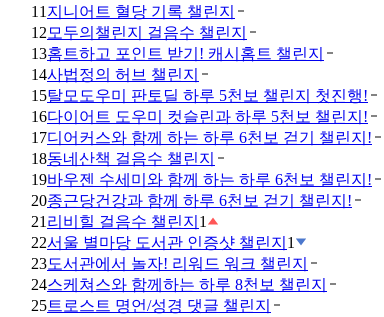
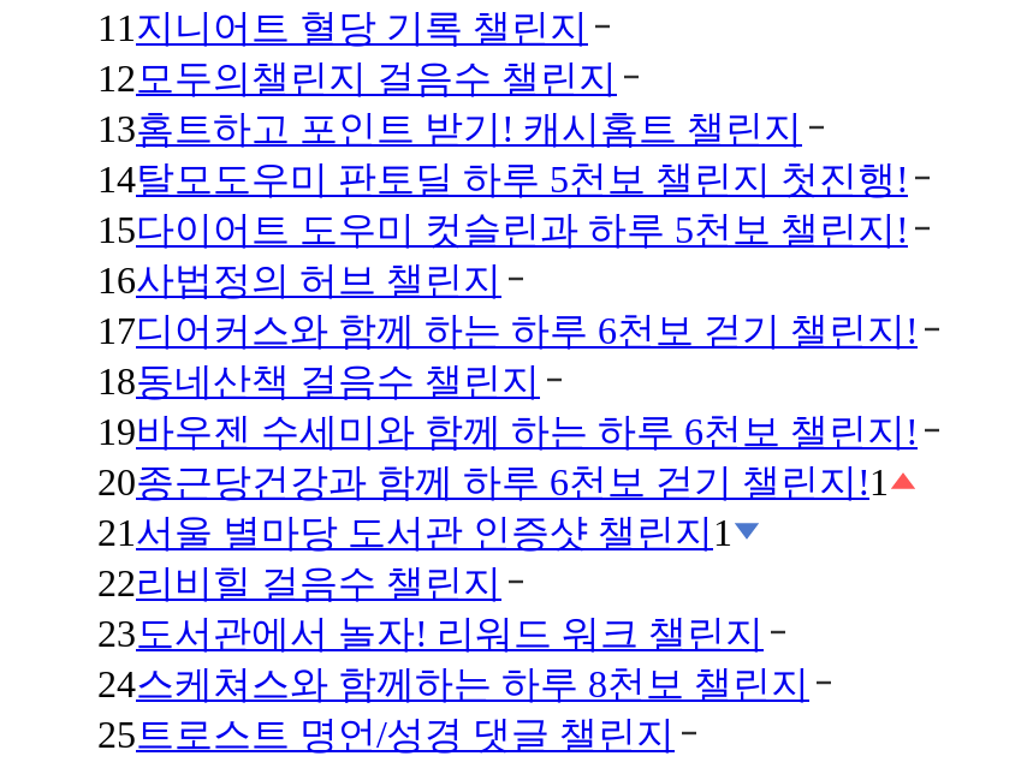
- 14사법정의 허브 챌린지
- 15탈모도우미 판토딜 하루 5천보 챌린지 첫진행!
- 16다이어트 도우미 컷슬린과 하루 5천보 챌린지!
+ 14탈모도우미 판토딜 하루 5천보 챌린지 첫진행!
+ 15다이어트 도우미 컷슬린과 하루 5천보 챌린지!
+ 16사법정의 허브 챌린지

- 20종근당건강과 함께 하루 6천보 걷기 챌린지!
- 21리비힐 걸음수 챌린지 1
- 22서울 별마당 도서관 인증샷 챌린지 1
+ 20종근당건강과 함께 하루 6천보 걷기 챌린지! 1
+ 21 서울 별마당 도서관 인증샷 챌린지 1
+ 22리비힐 걸음수 챌린지
